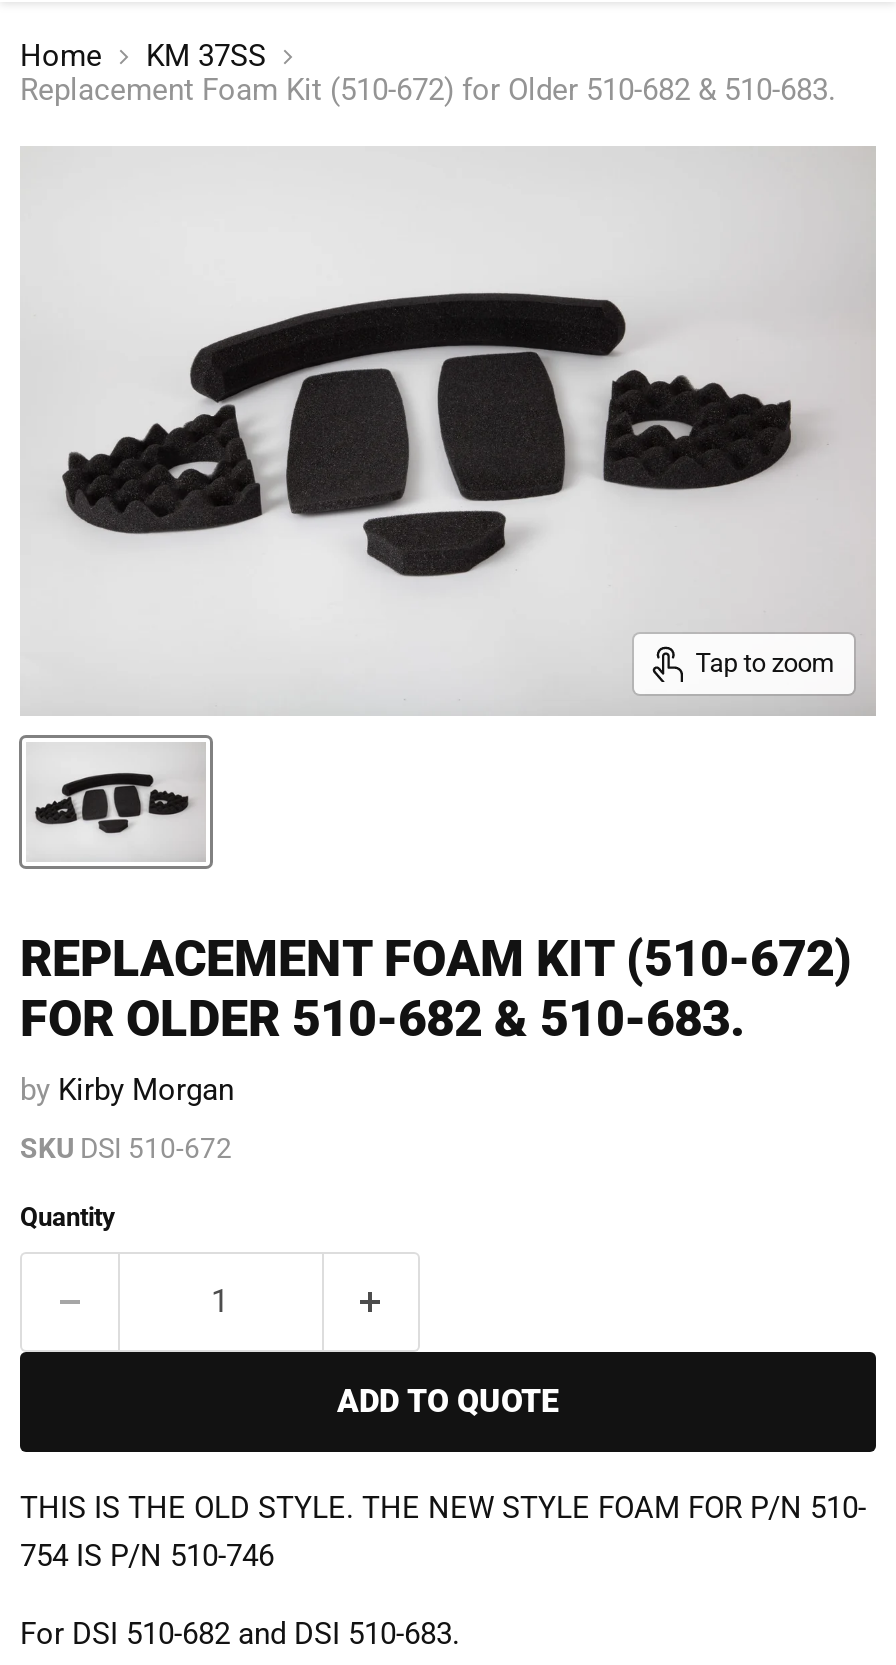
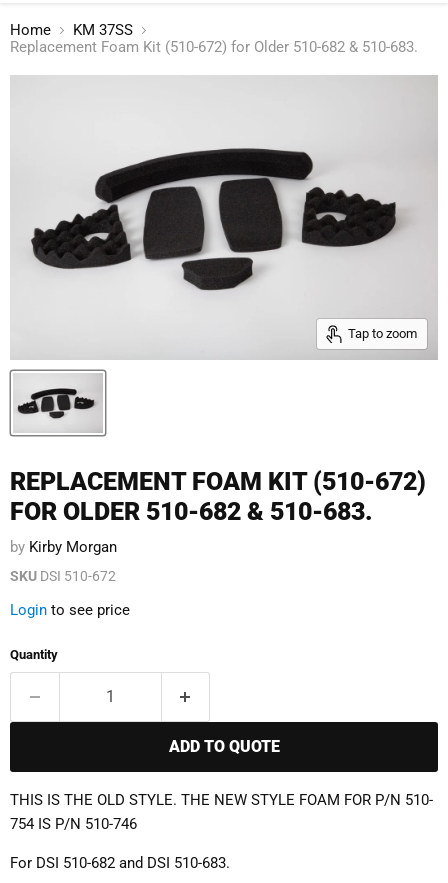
+ Login to see price
